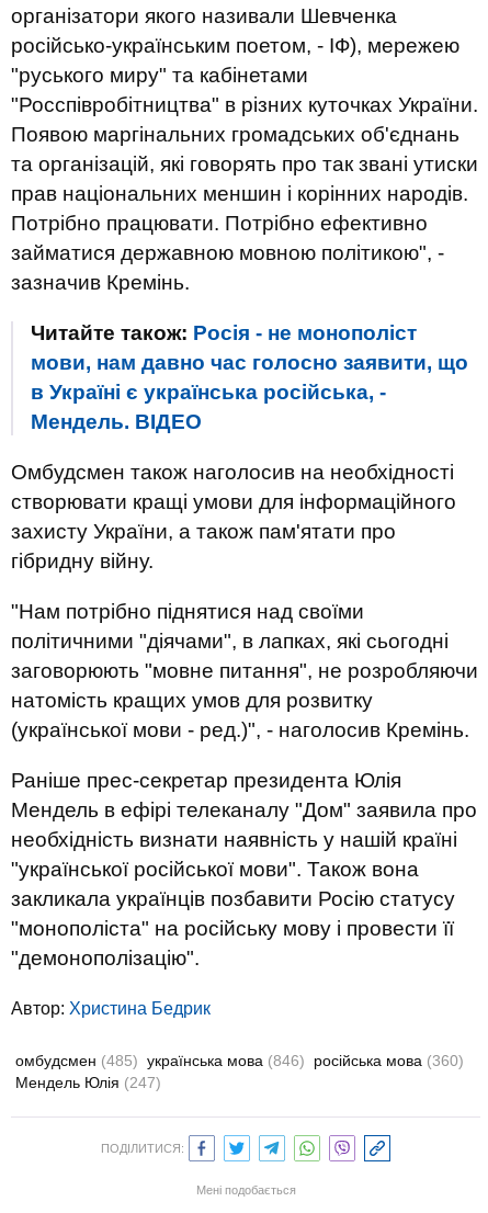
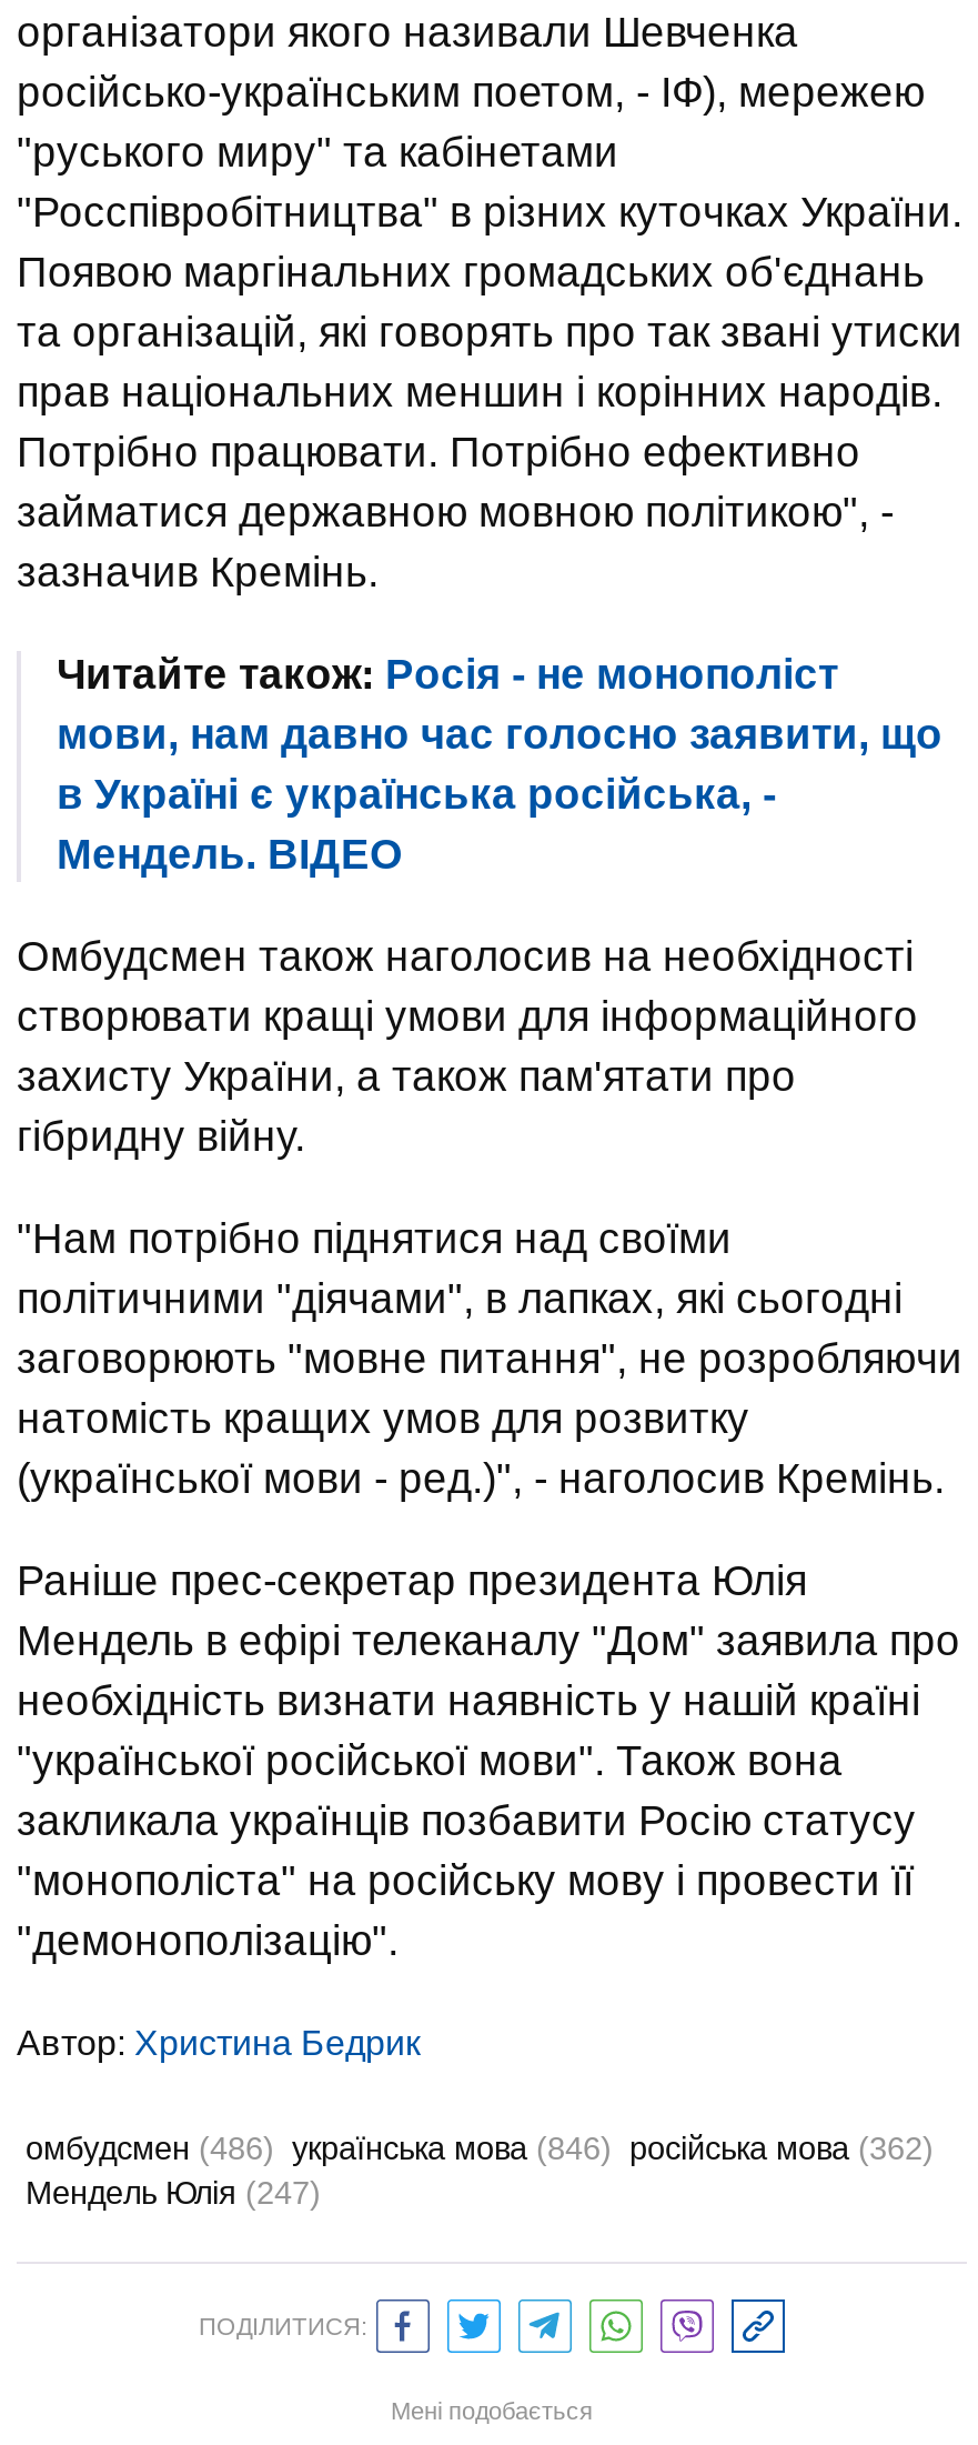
- омбудсмен (485) українська мова (846) російська мова (360)
+ омбудсмен (486) українська мова (846) російська мова (362)
